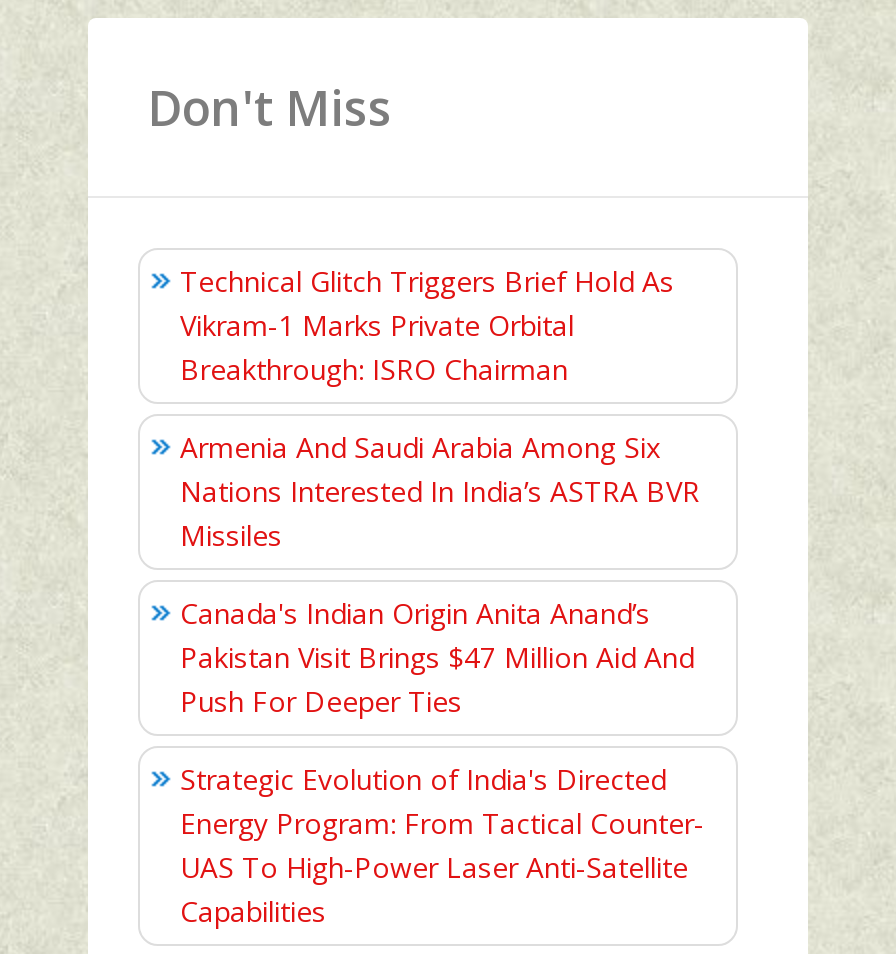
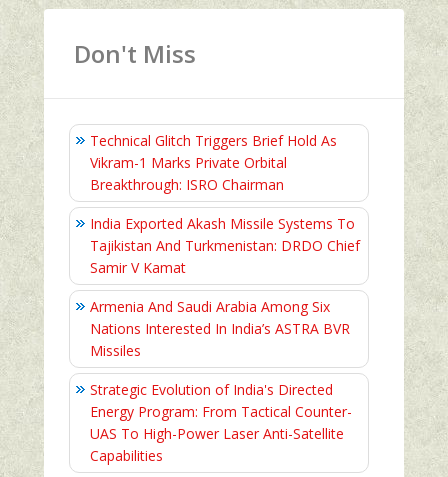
+ India Exported Akash Missile Systems To
+ Tajikistan And Turkmenistan: DRDO Chief
+ Samir V Kamat

moved down: Armenia And Saudi Arabia Among Six | Nations Interested In India’s ASTRA BVR | Missiles

- Canada's Indian Origin Anita Anand’s
- Pakistan Visit Brings $47 Million Aid And
- Push For Deeper Ties
